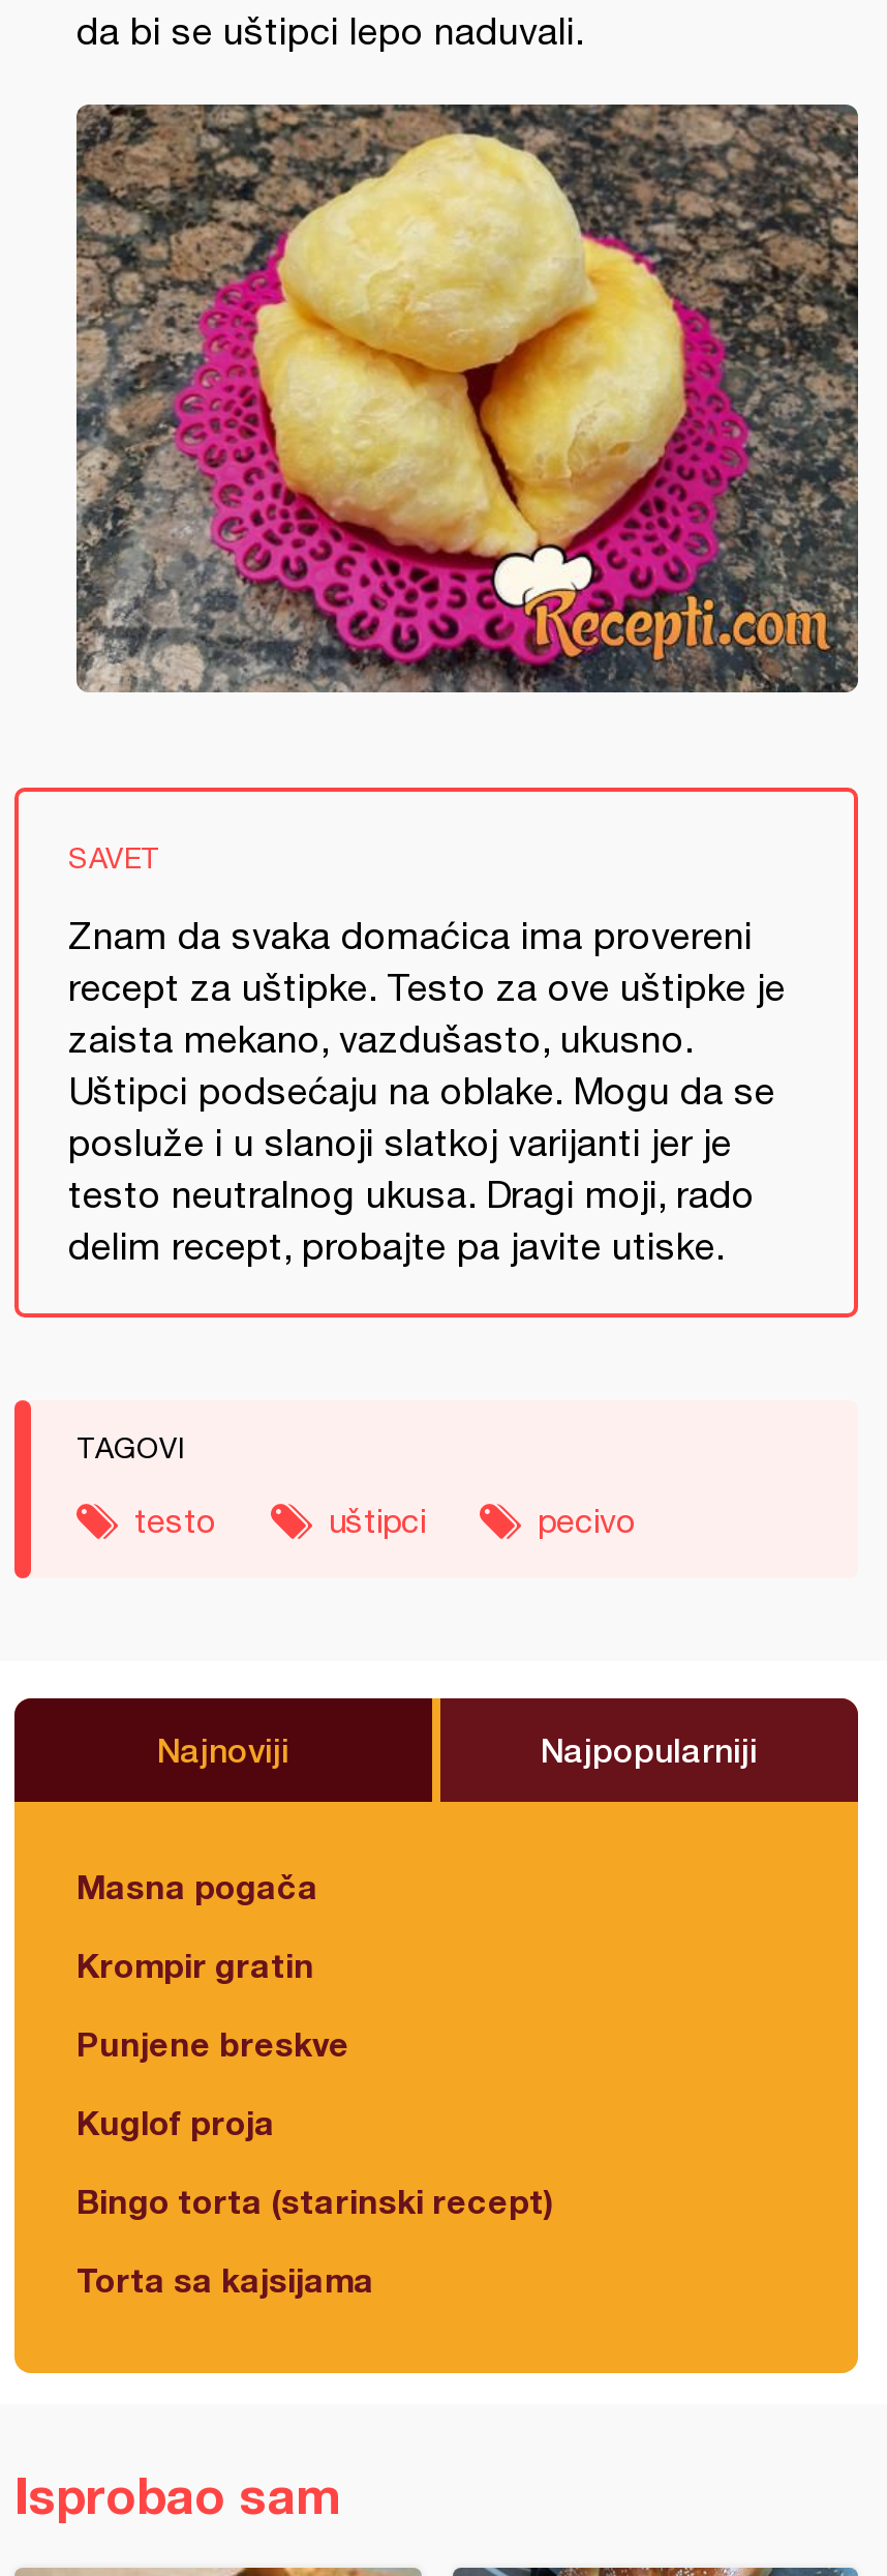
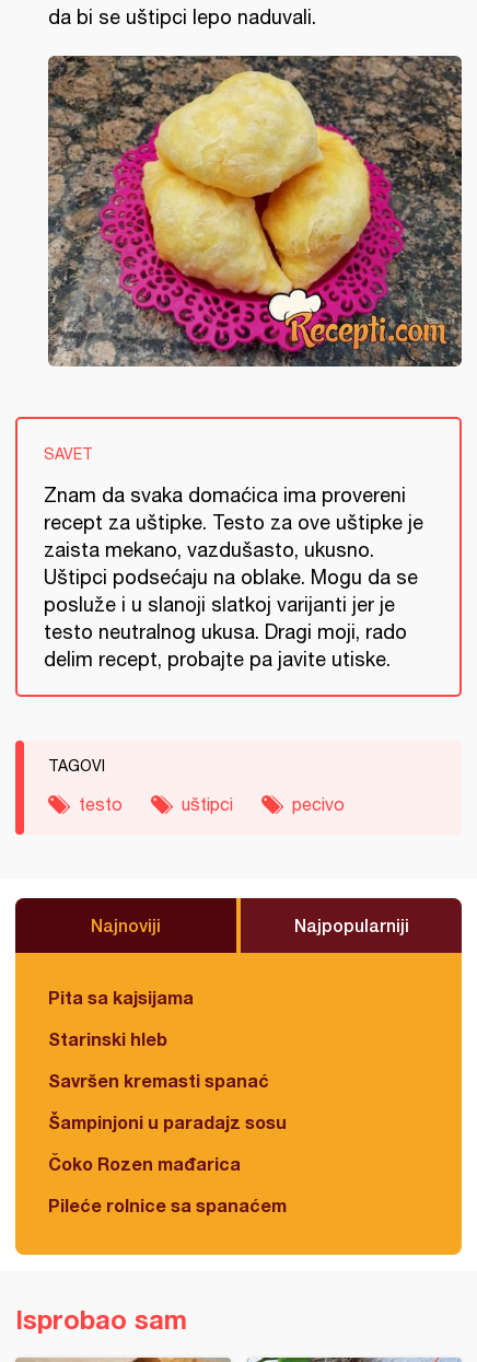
- Masna pogača
+ Pita sa kajsijama

- Krompir gratin
+ Starinski hleb

- Punjene breskve
+ Savršen kremasti spanać

- Kuglof proja
+ Šampinjoni u paradajz sosu

- Bingo torta (starinski recept)
+ Čoko Rozen mađarica

- Torta sa kajsijama
+ Pileće rolnice sa spanaćem
